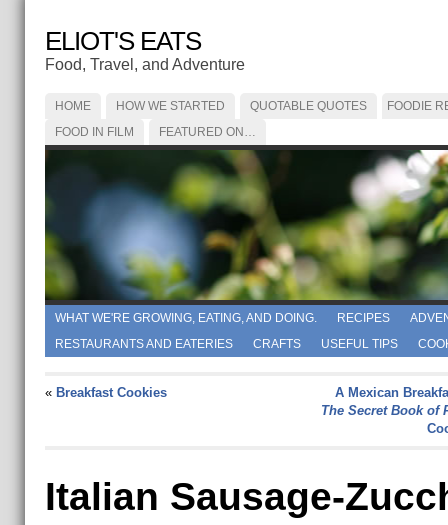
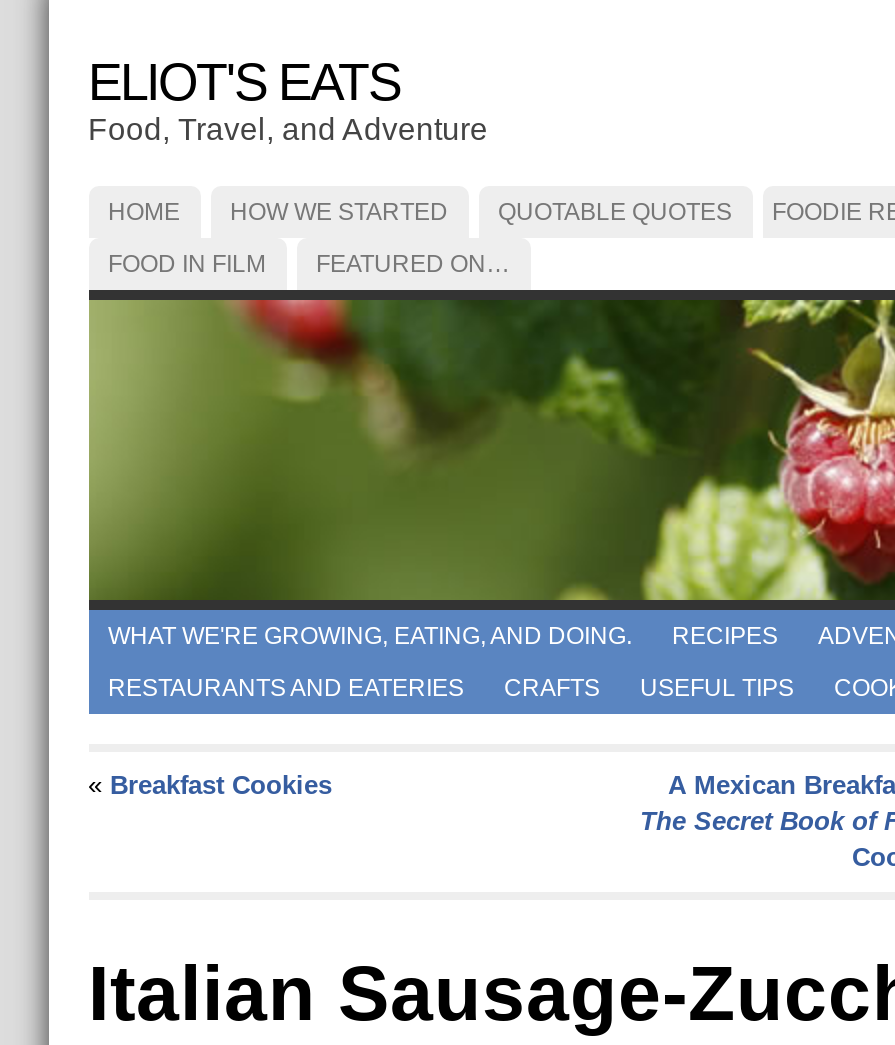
- [image]
+ [image]
